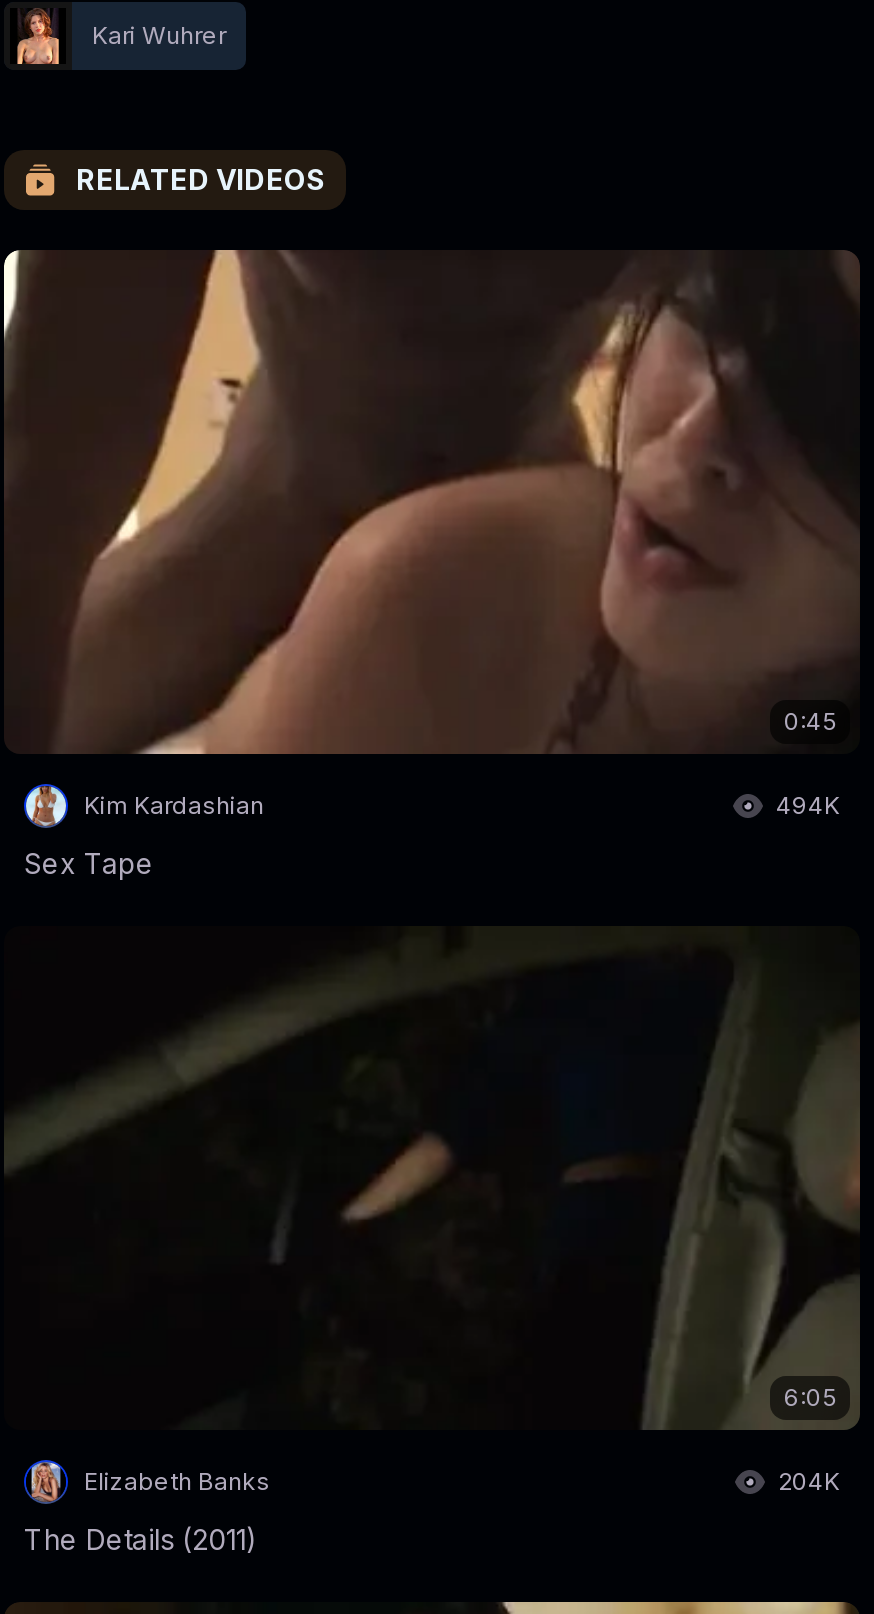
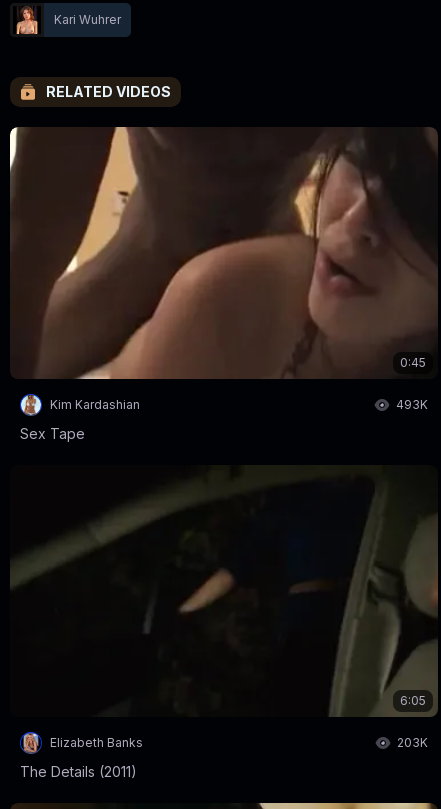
- 494K
+ 493K

- 204K
+ 203K
